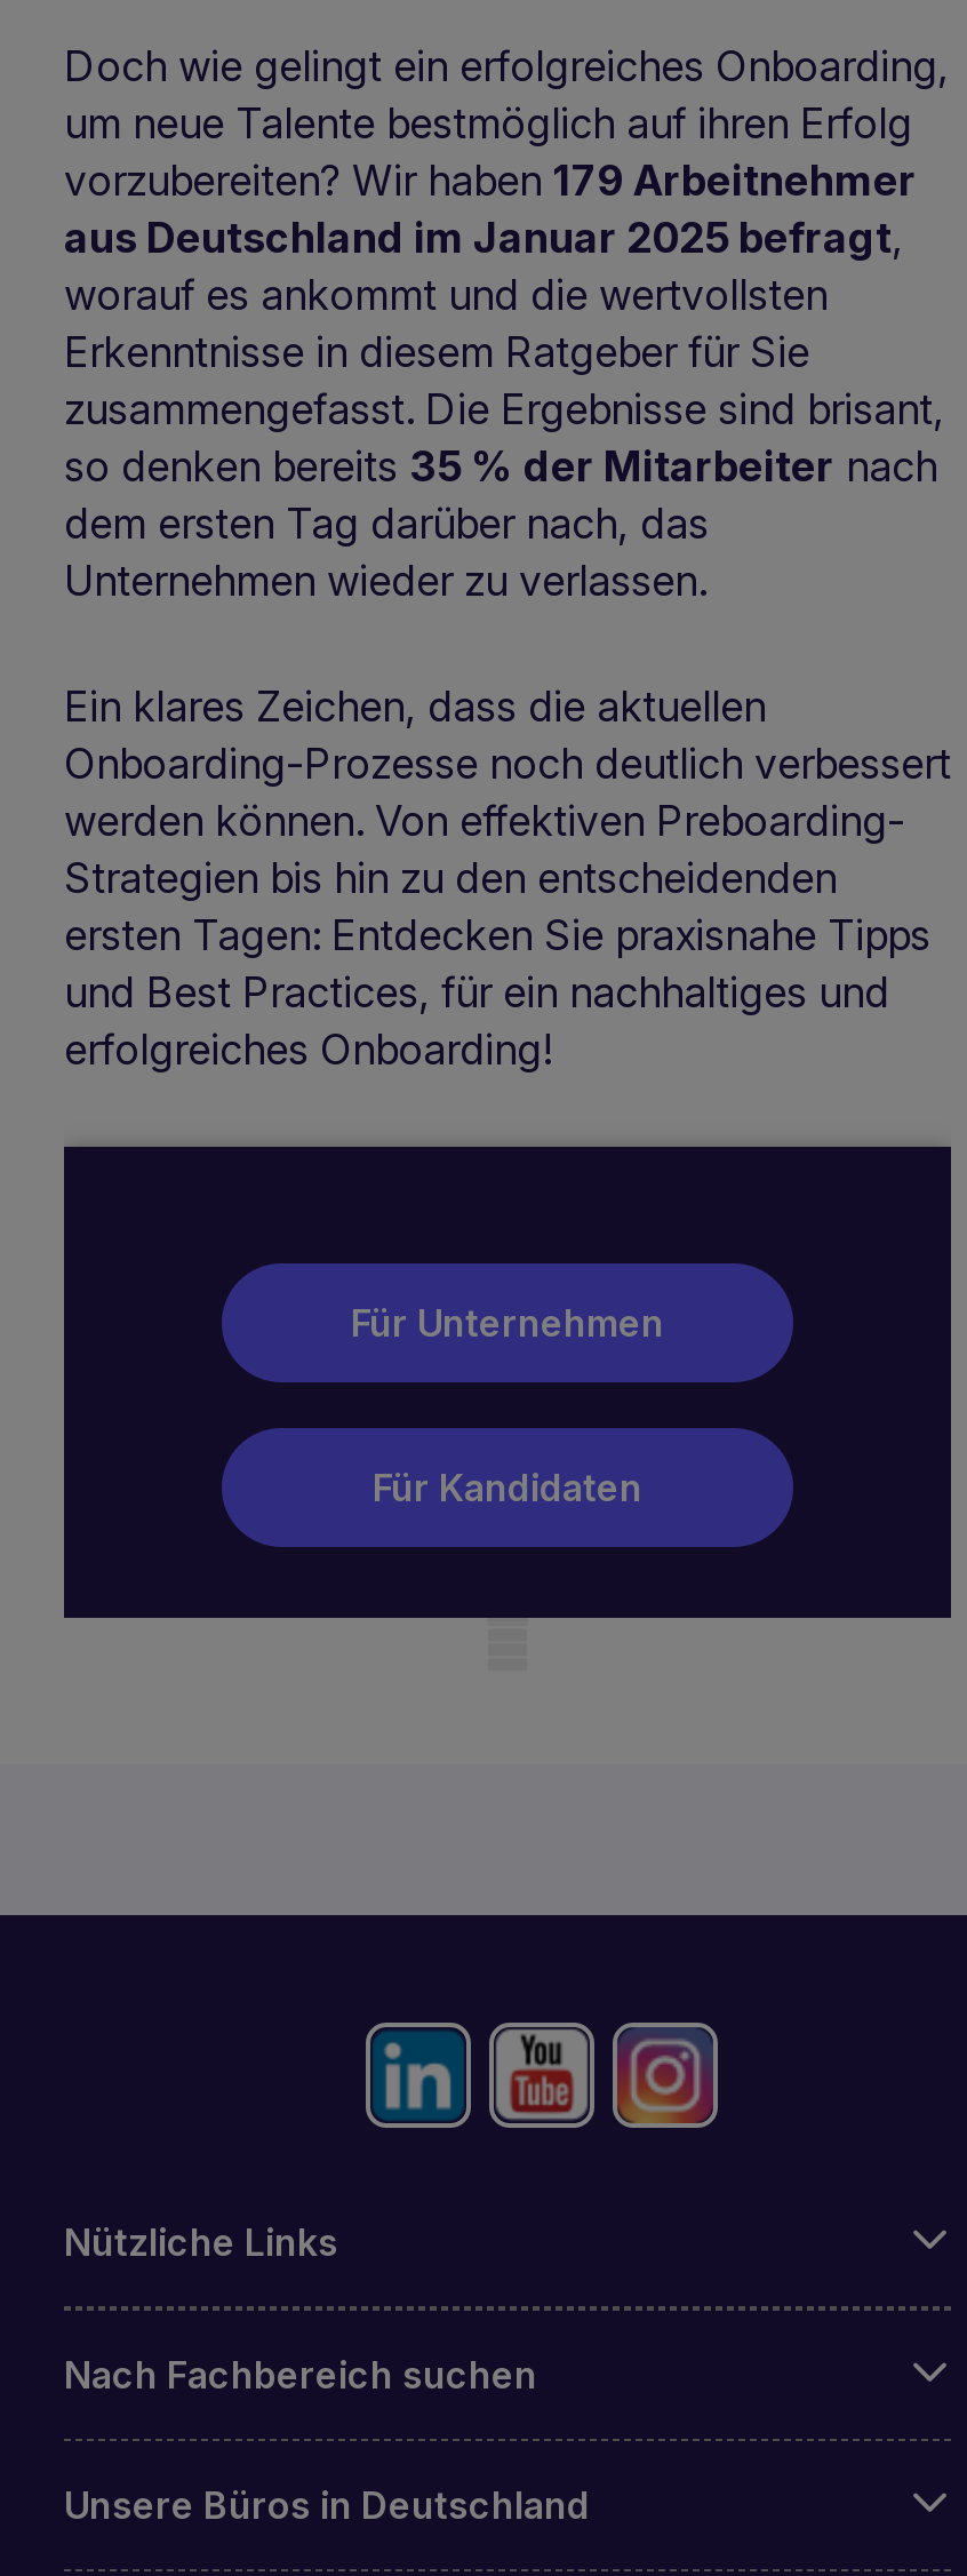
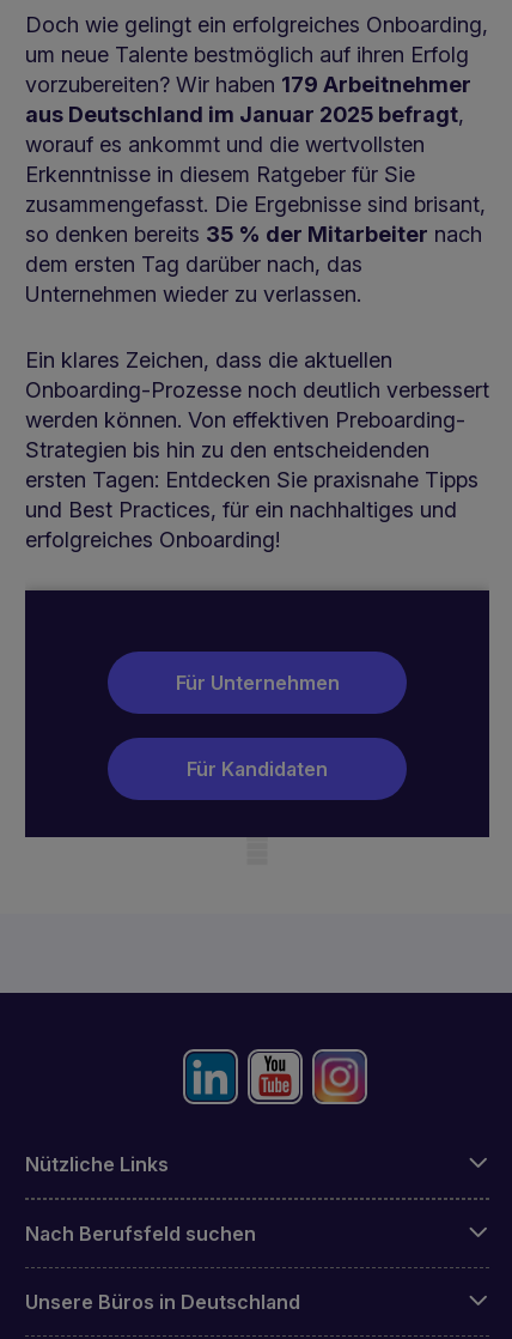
- Nach Fachbereich suchen
+ Nach Berufsfeld suchen
